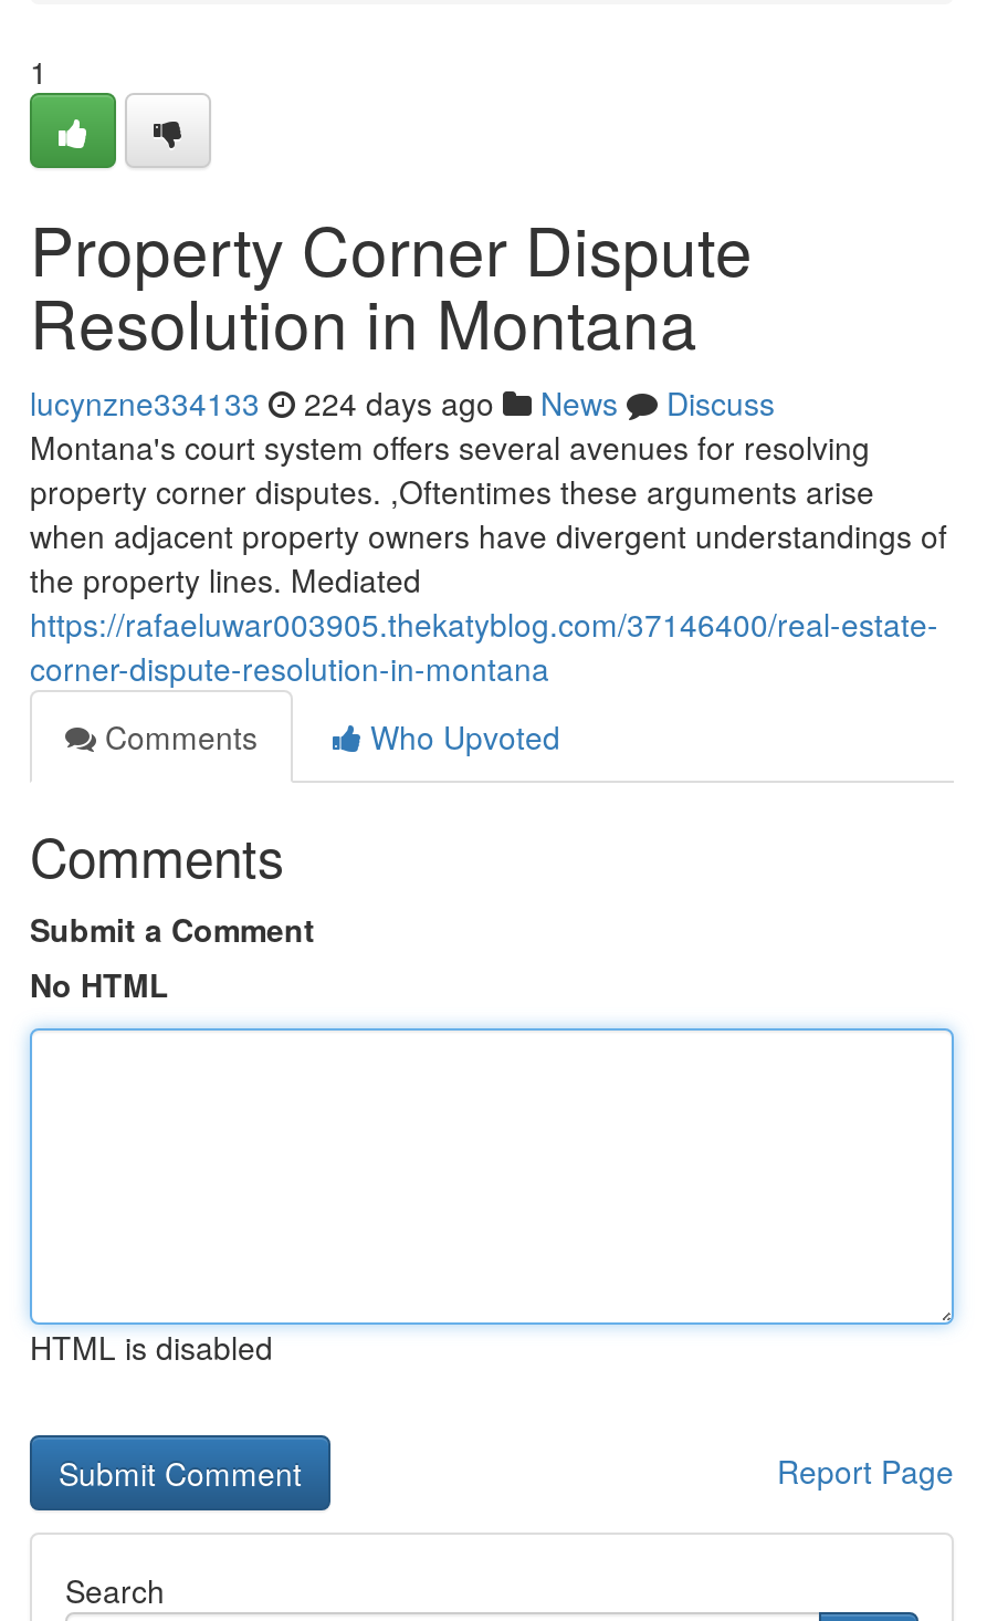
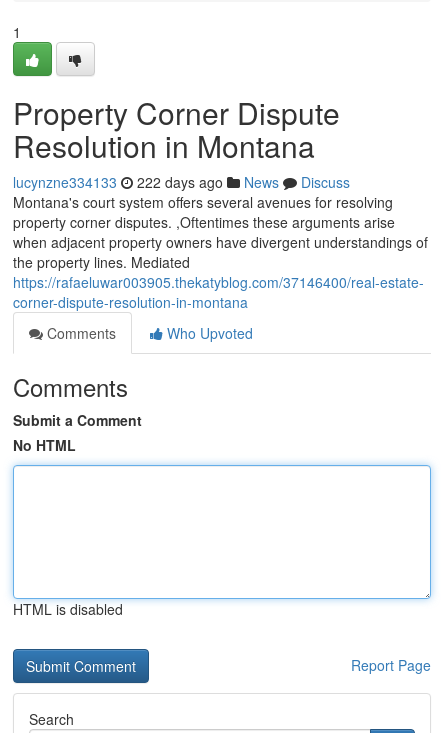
- lucynzne334133 224 days ago News Discuss
+ lucynzne334133 222 days ago News Discuss
